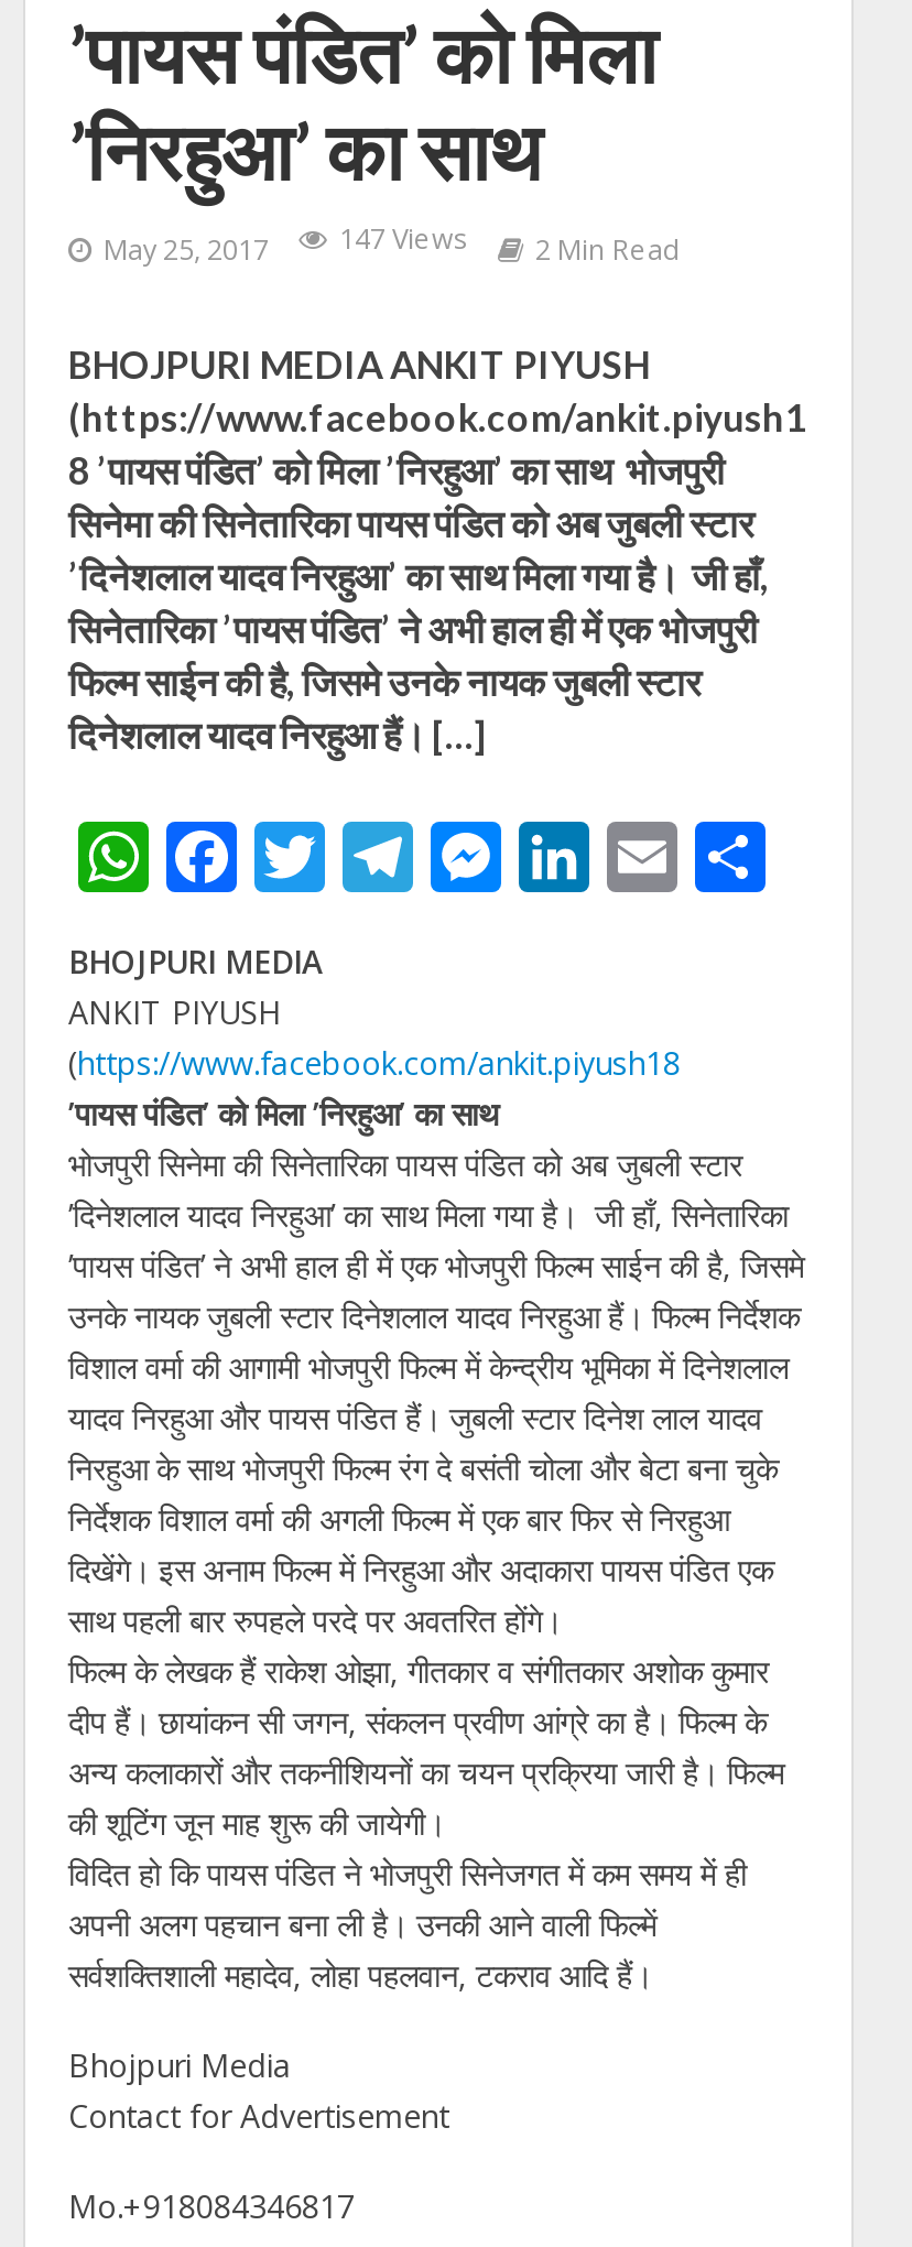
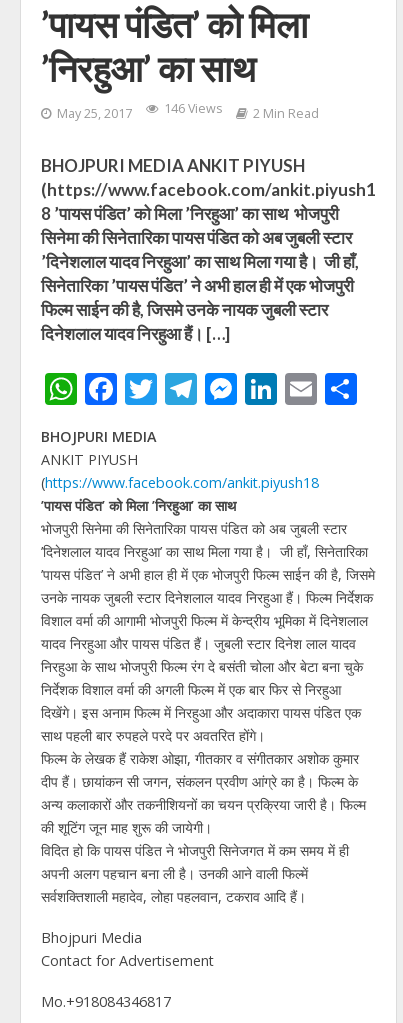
- May 25, 2017 147 Views 2 Min Read
+ May 25, 2017 146 Views 2 Min Read
